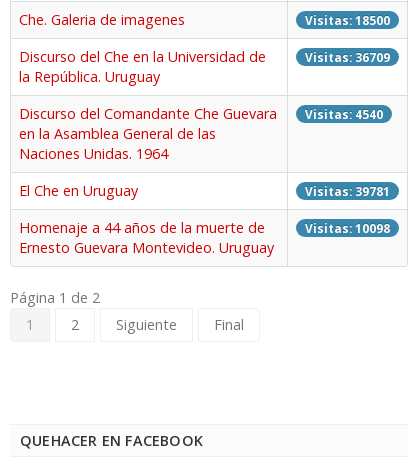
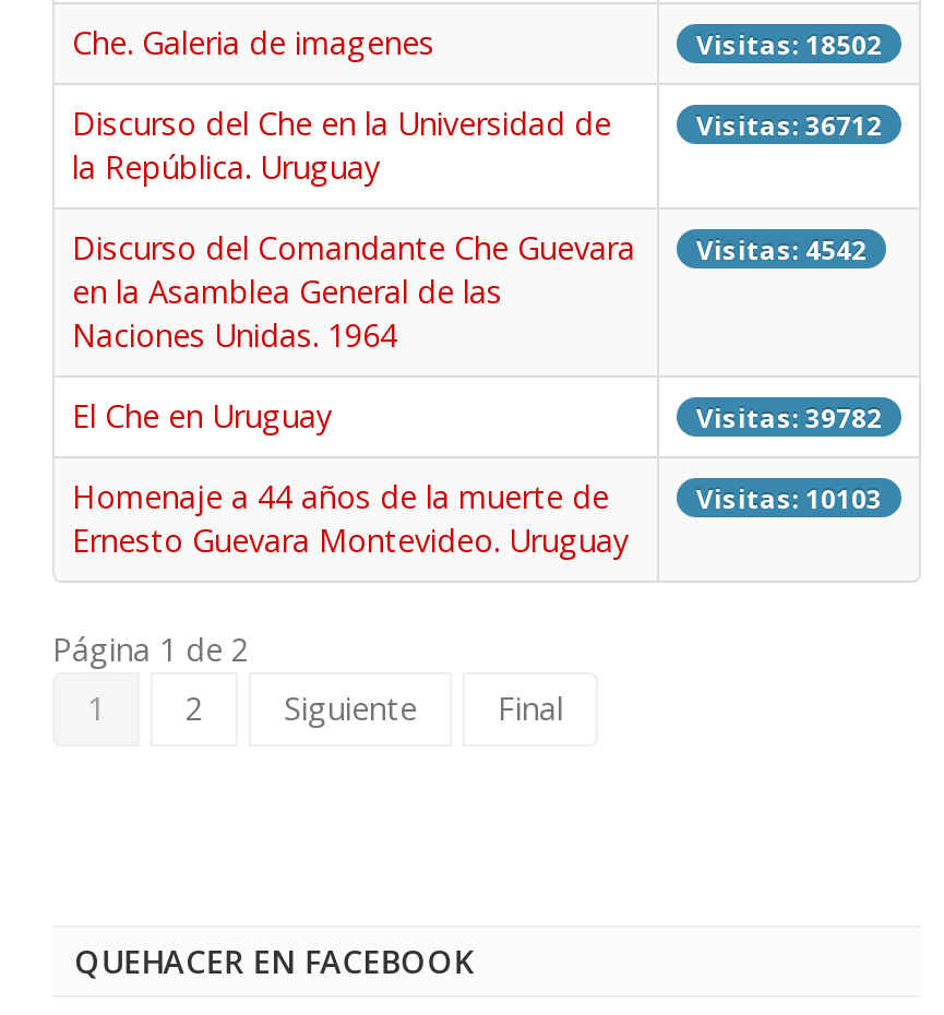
- Visitas: 18500
+ Visitas: 18502

- Visitas: 36709
+ Visitas: 36712

- Discurso del Comandante Che Guevara Visitas: 4540
+ Discurso del Comandante Che Guevara Visitas: 4542

- Visitas: 39781
+ Visitas: 39782

- Visitas: 10098
+ Visitas: 10103
